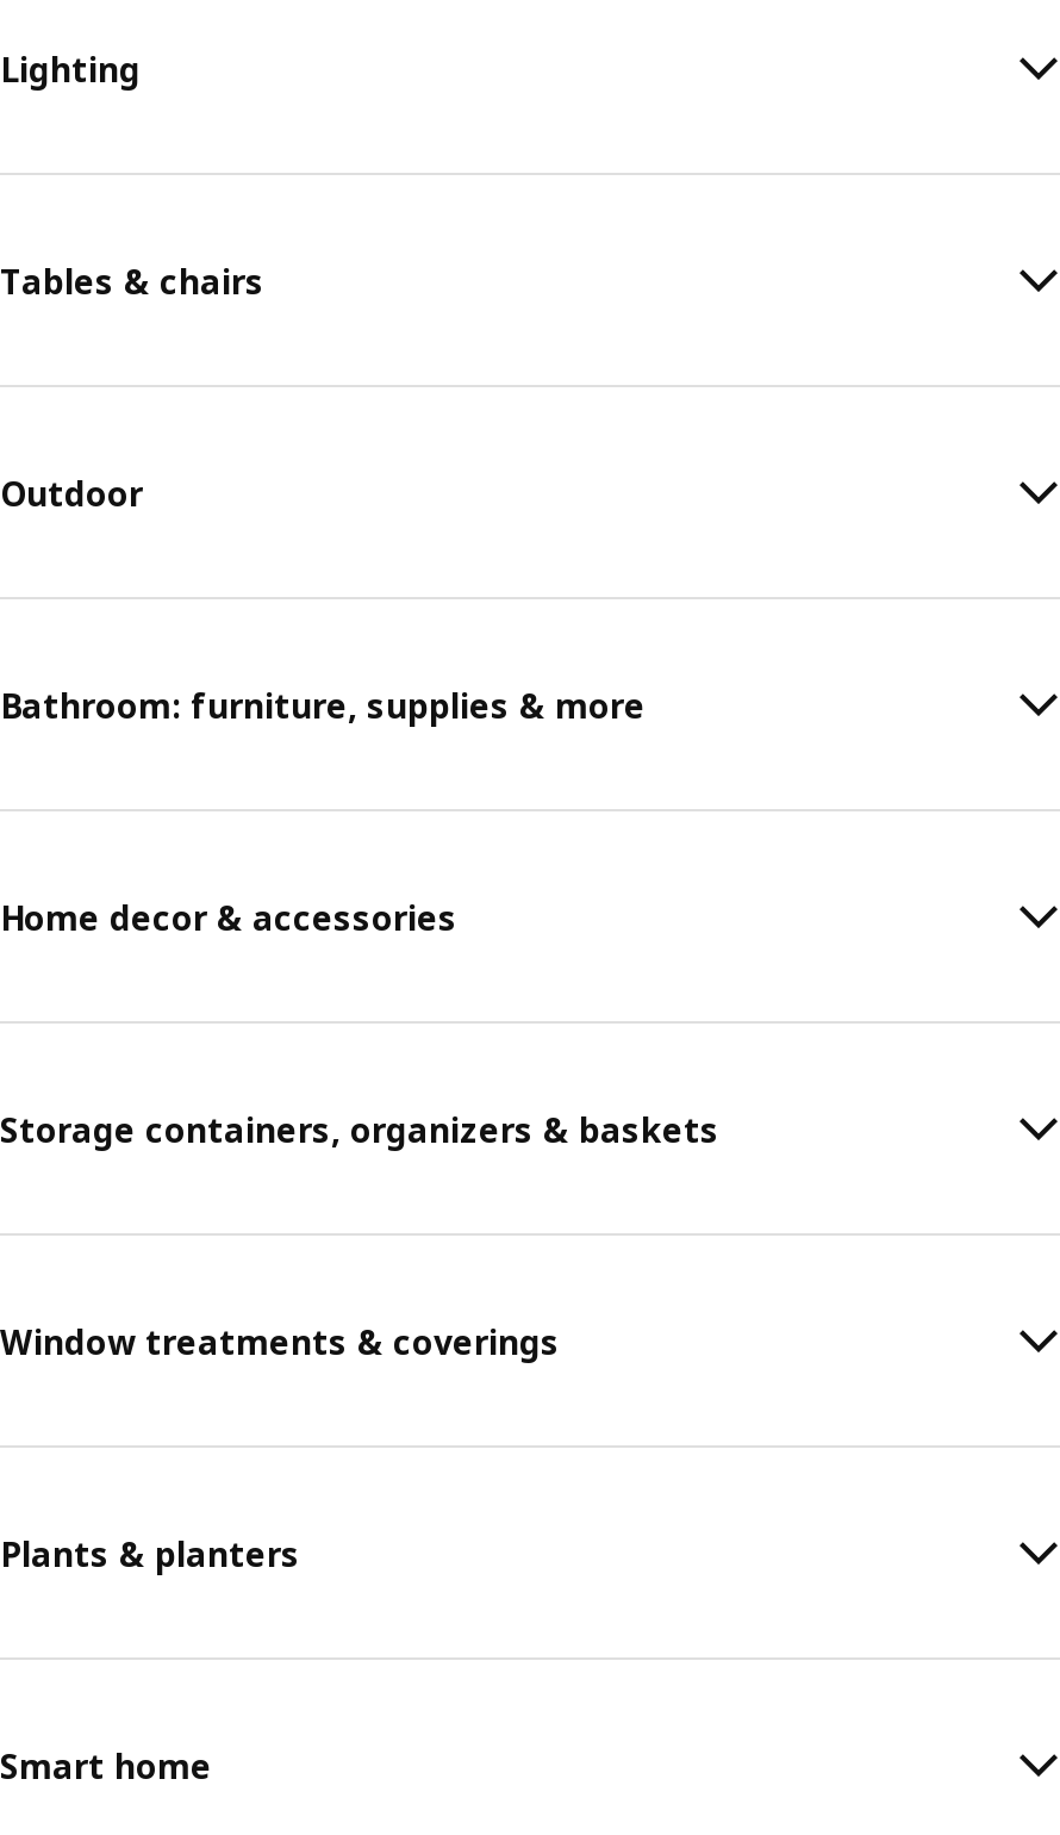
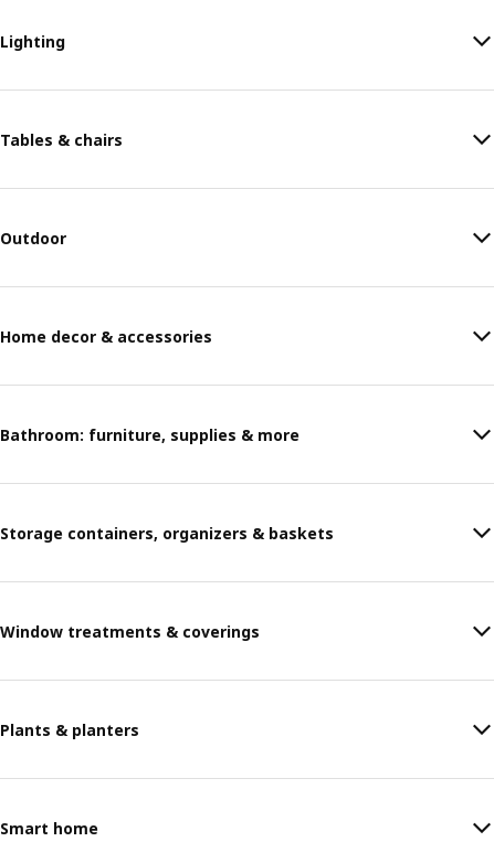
moved down: Bathroom: furniture, supplies & more

moved up: Home decor & accessories
